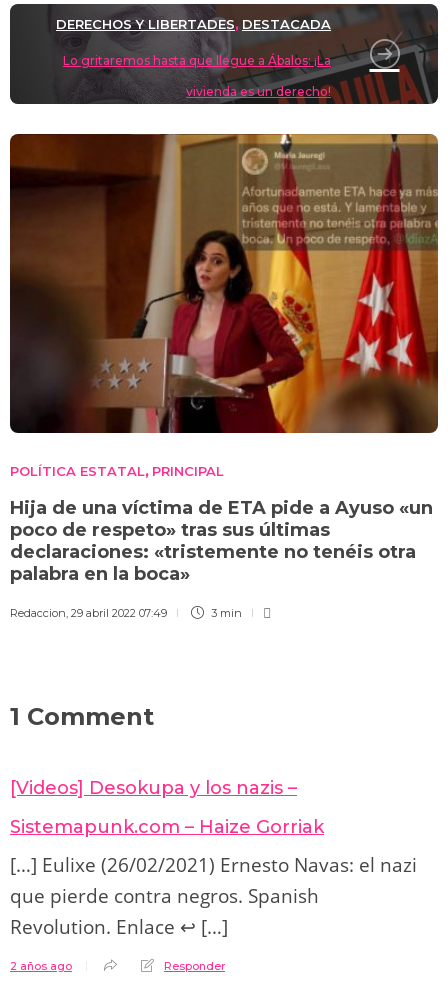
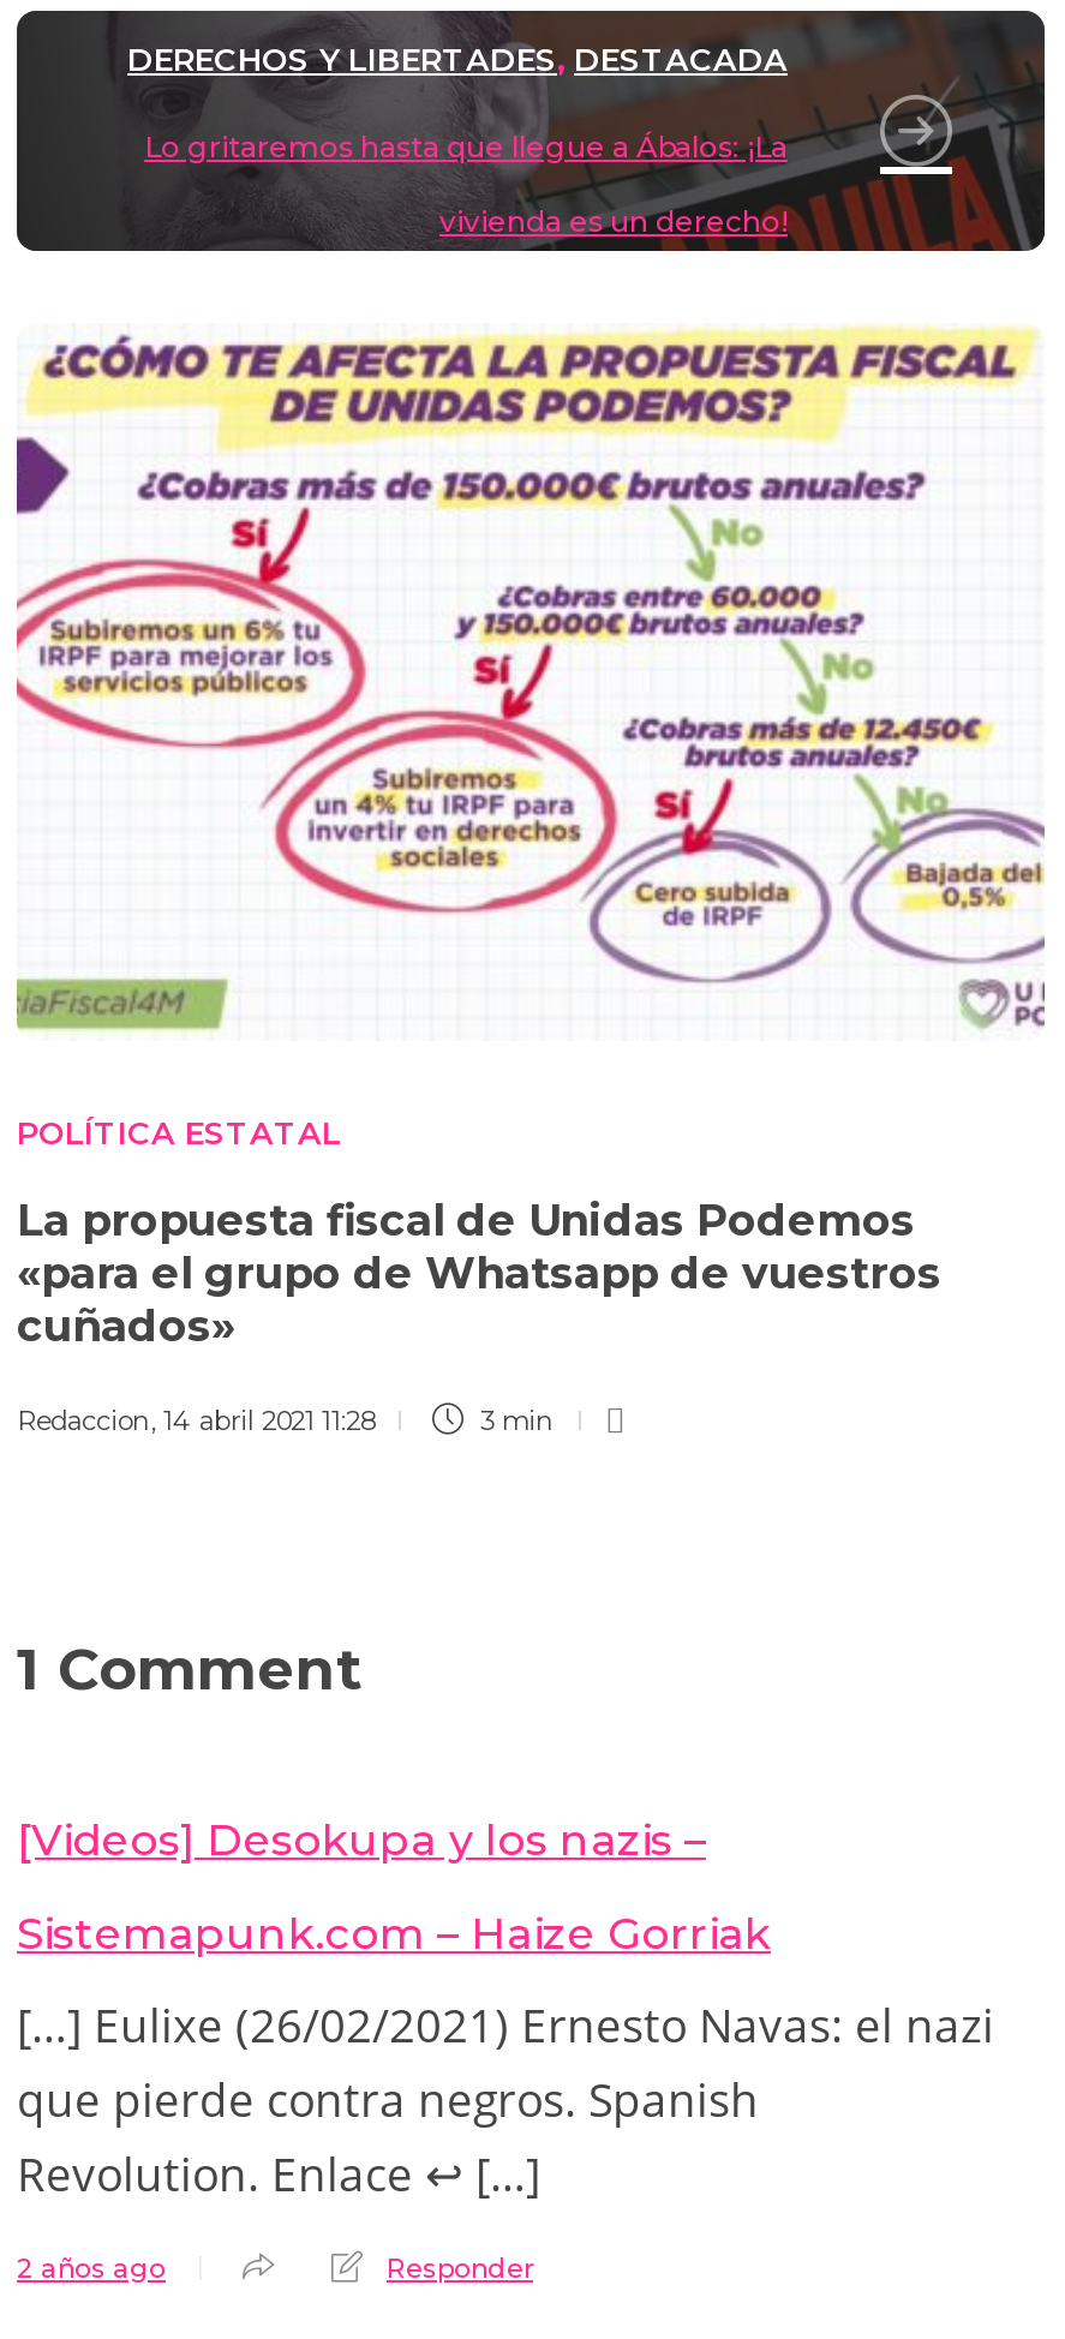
- [image]
- POLÍTICA ESTATAL, PRINCIPAL
+ [image]
+ POLÍTICA ESTATAL

- Hija de una víctima de ETA pide a Ayuso «un
- poco de respeto» tras sus últimas
- declaraciones: «tristemente no tenéis otra
- palabra en la boca»
+ La propuesta fiscal de Unidas Podemos
+ «para el grupo de Whatsapp de vuestros
+ cuñados»

- Redaccion, 29 abril 2022 07:49
+ Redaccion, 14 abril 2021 11:28
